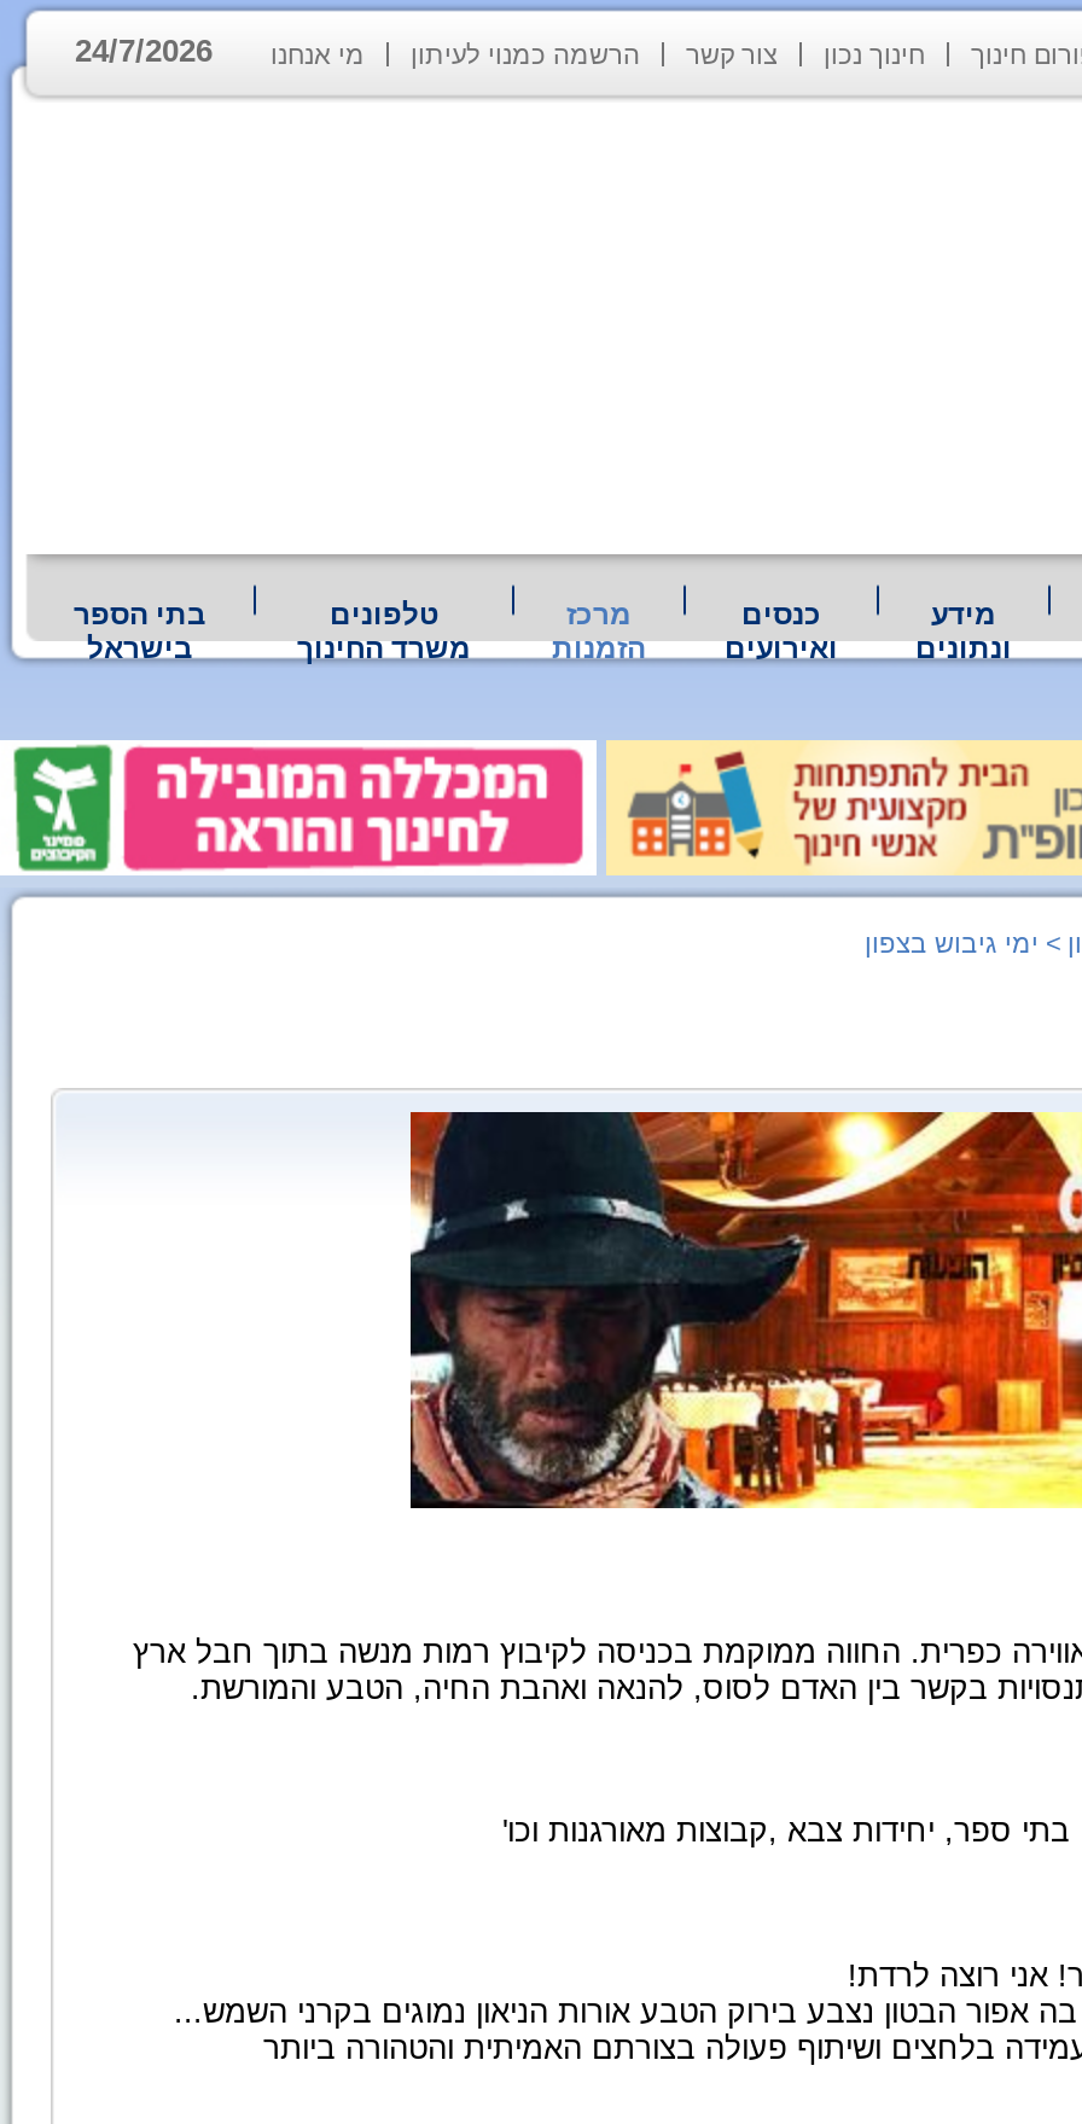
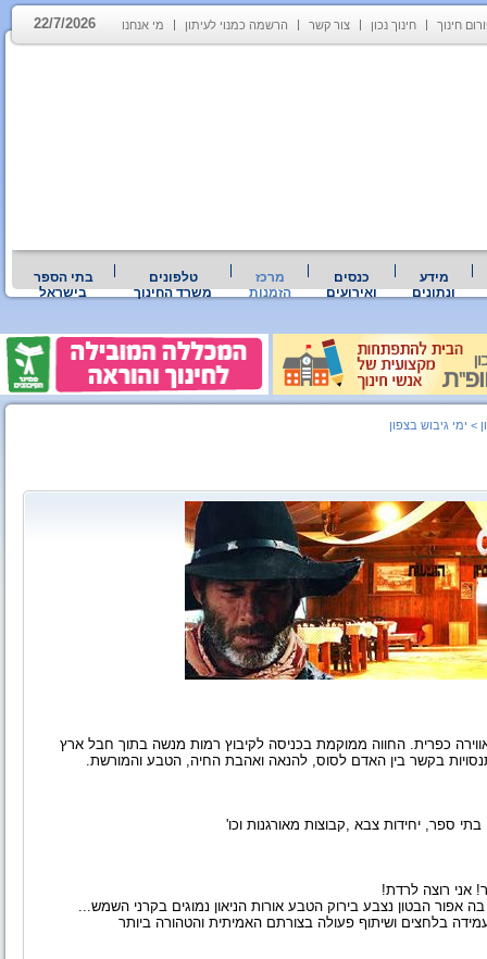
- 24/7/2026
+ 22/7/2026
